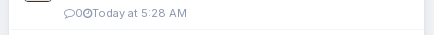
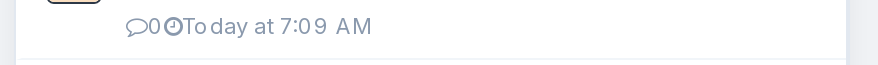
- 0 Today at 5:28 AM
+ 0 Today at 7:09 AM
